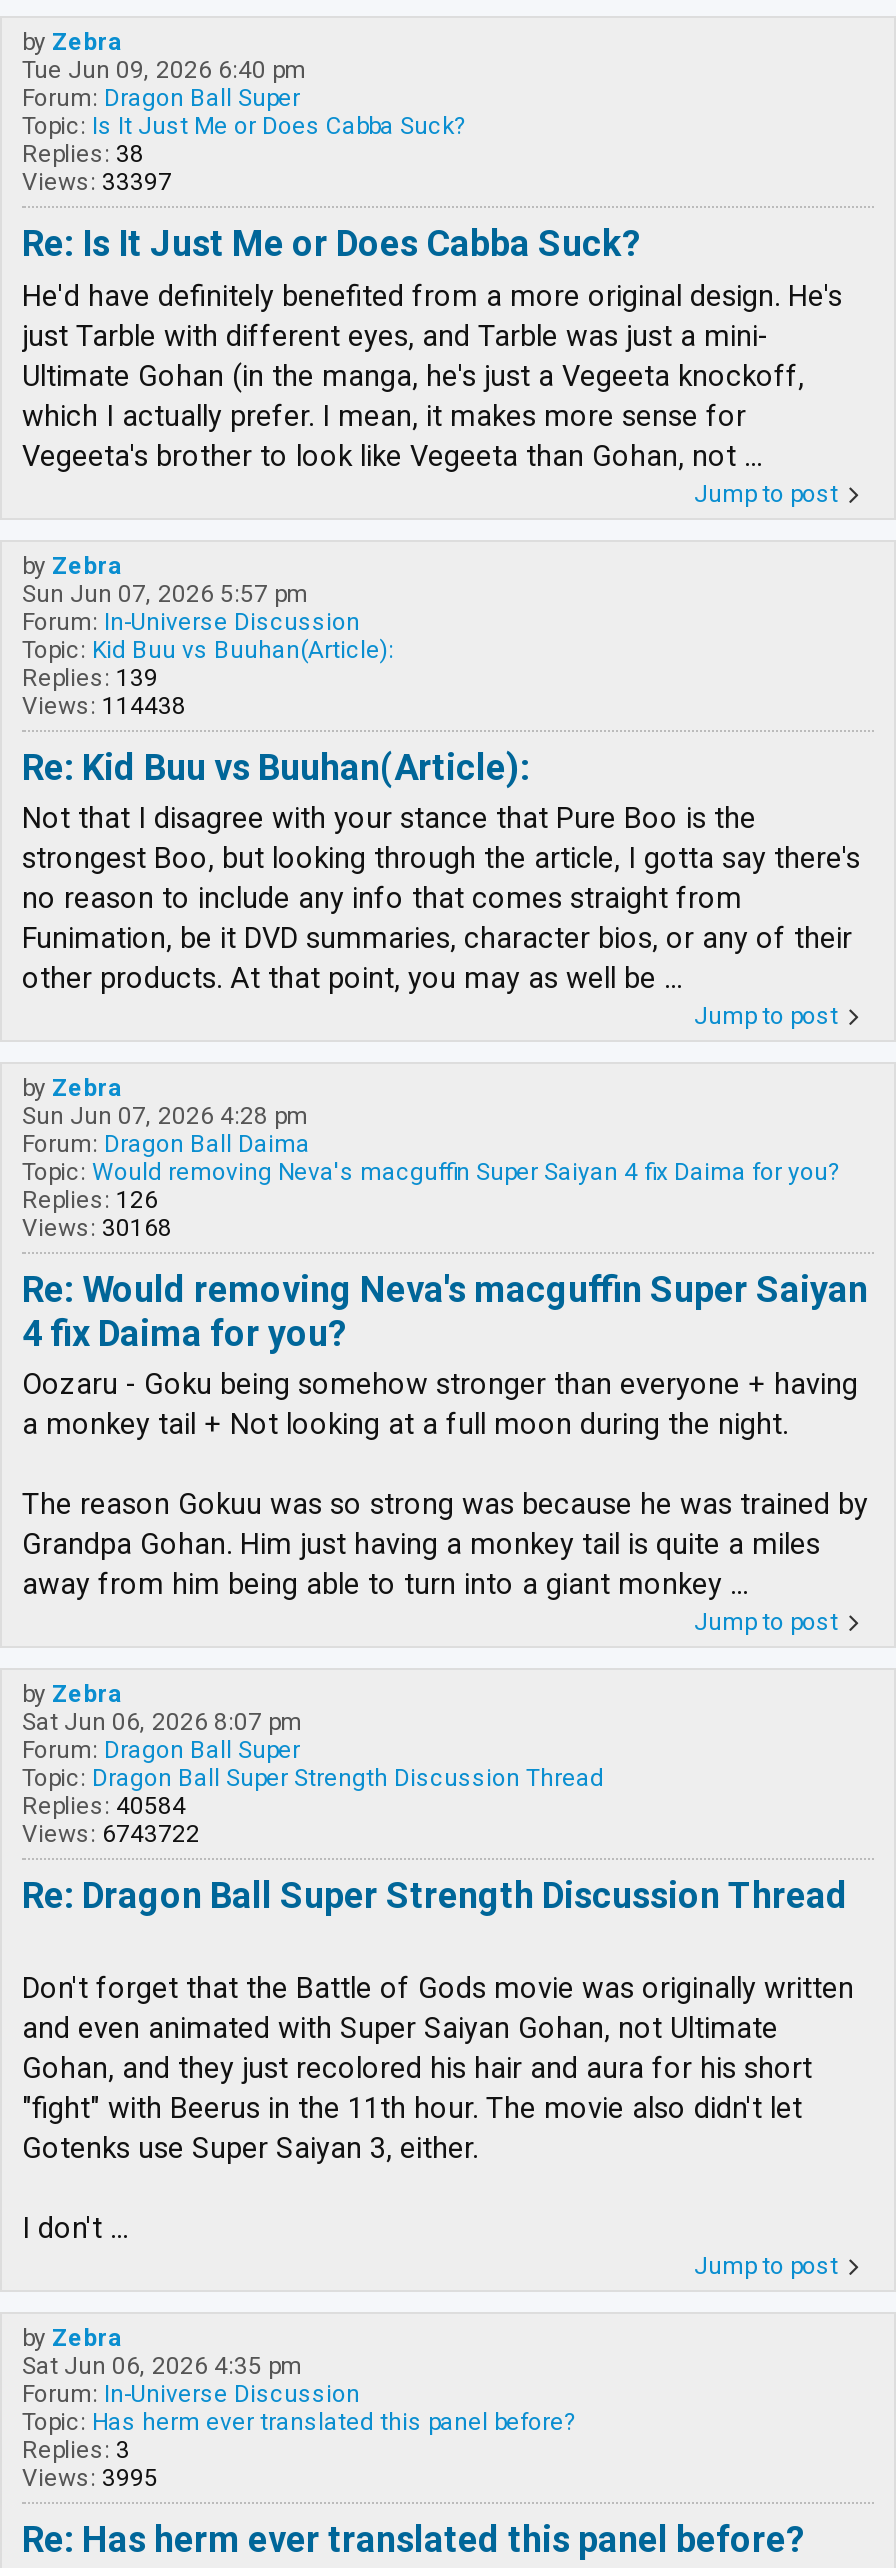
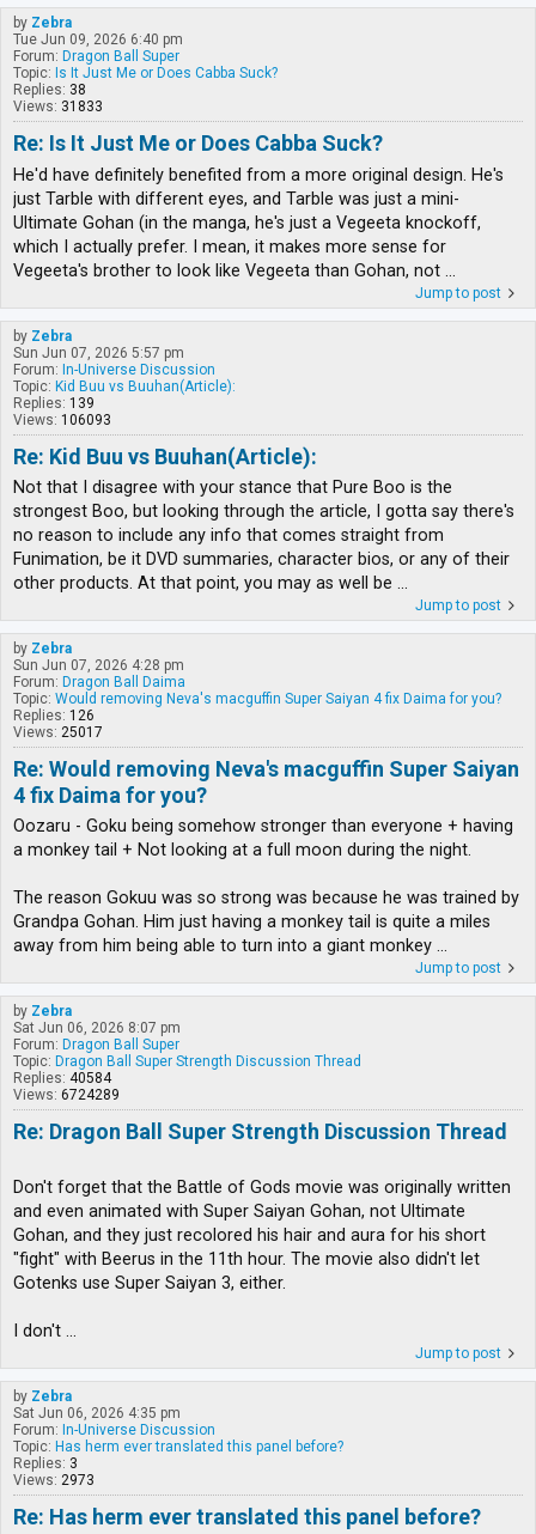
- Views: 33397
+ Views: 31833

- Views: 114438
+ Views: 106093

- Views: 30168
+ Views: 25017

- Views: 6743722
+ Views: 6724289

- Views: 3995
+ Views: 2973
